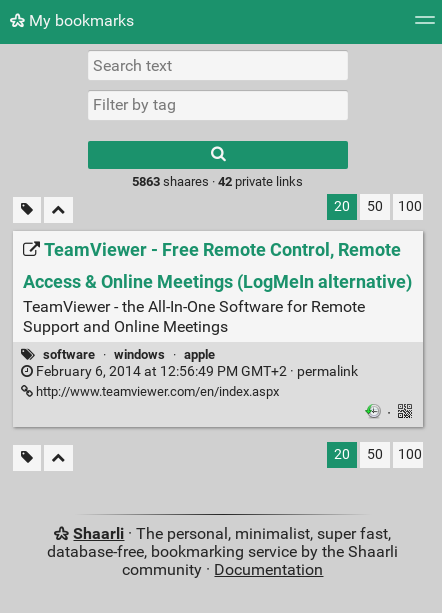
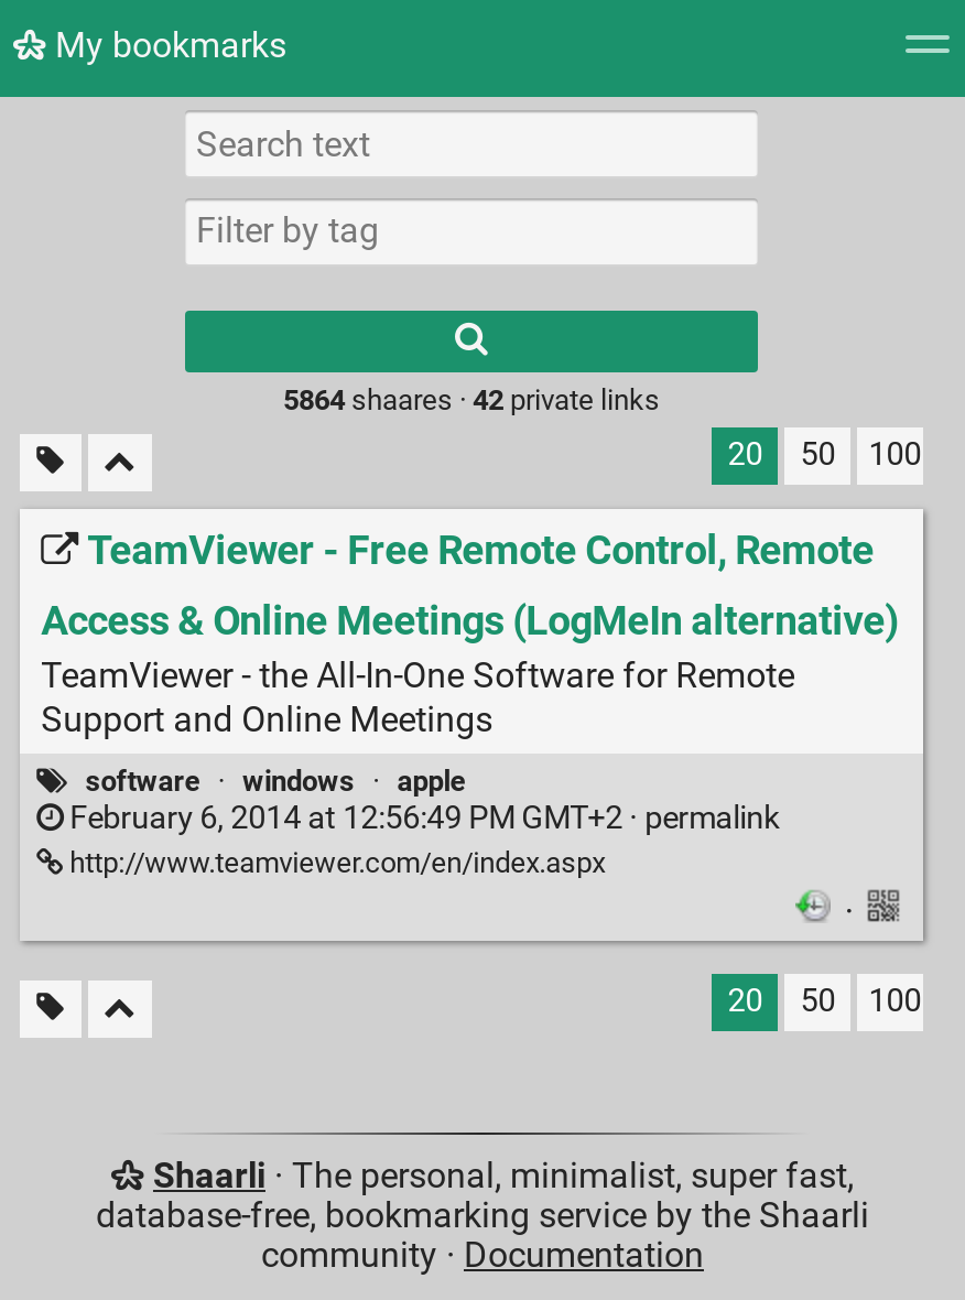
- 5863 shaares · 42 private links
+ 5864 shaares · 42 private links
